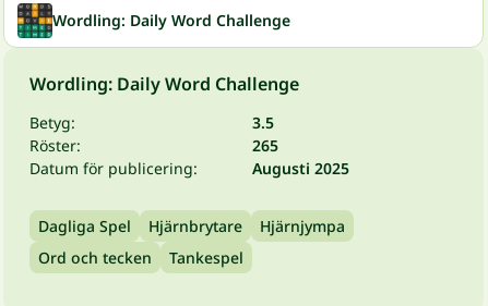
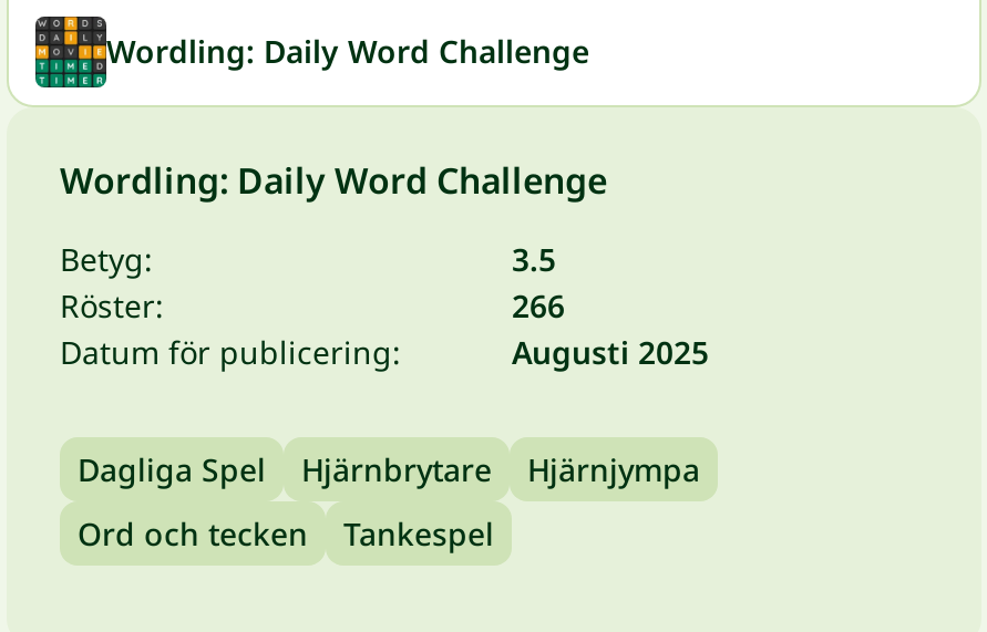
- 265
+ 266
